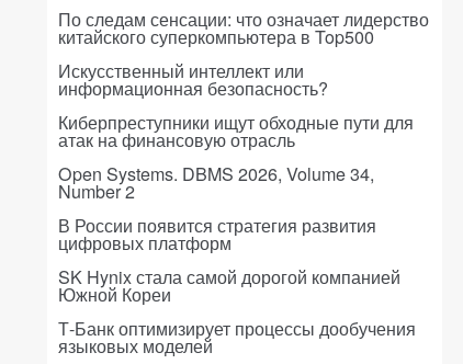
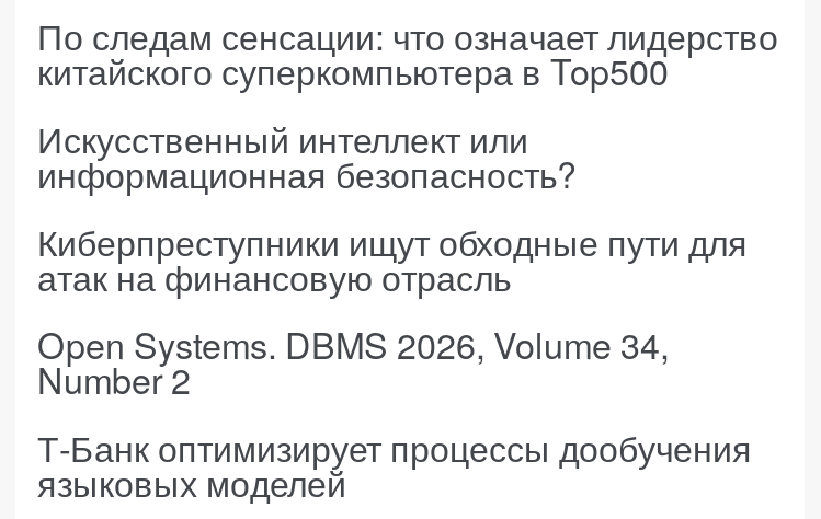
- В России появится стратегия развития
- цифровых платформ
- SK Hynix стала самой дорогой компанией
- Южной Кореи
